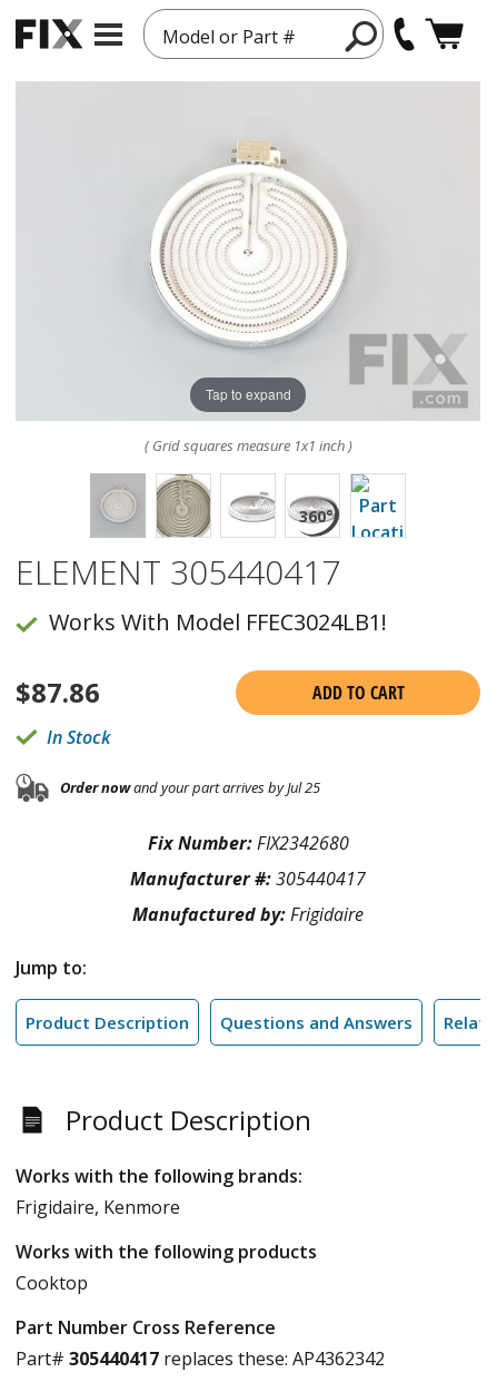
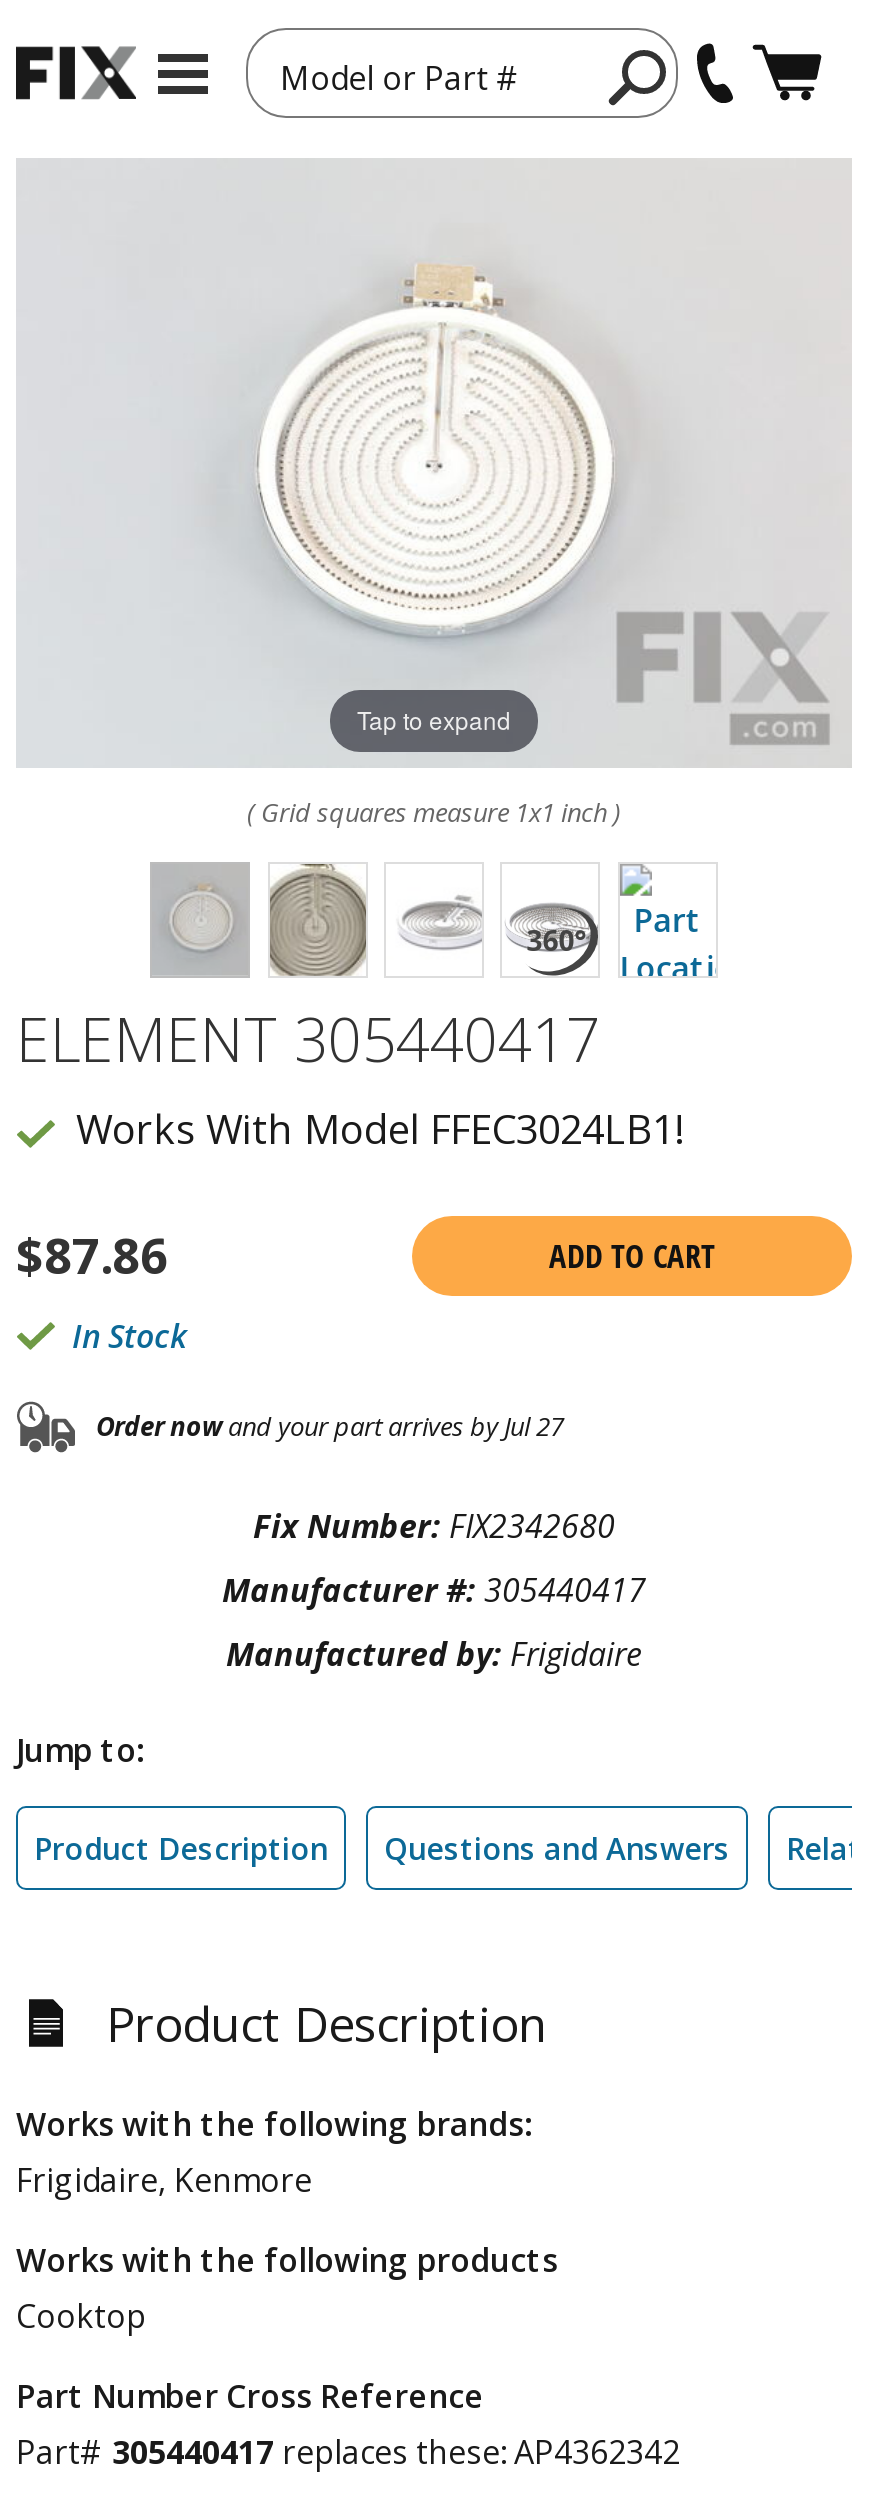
- Order nowand your part arrives by Jul 25
+ Order nowand your part arrives by Jul 27
